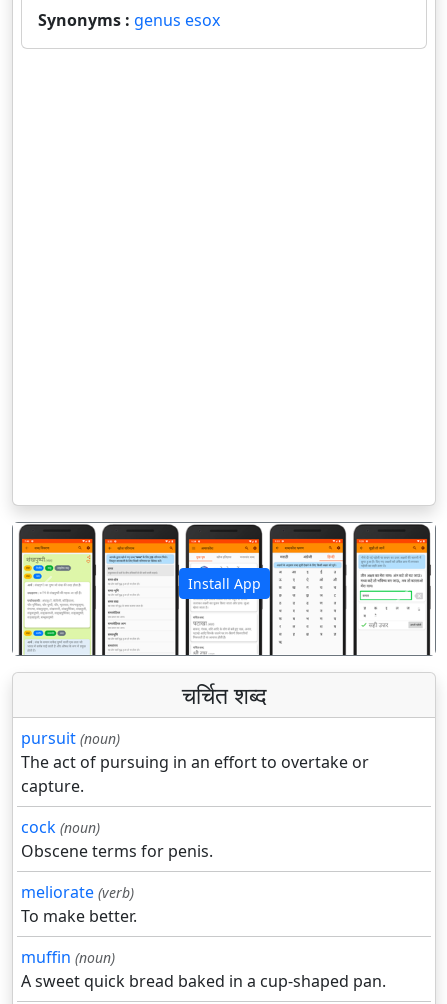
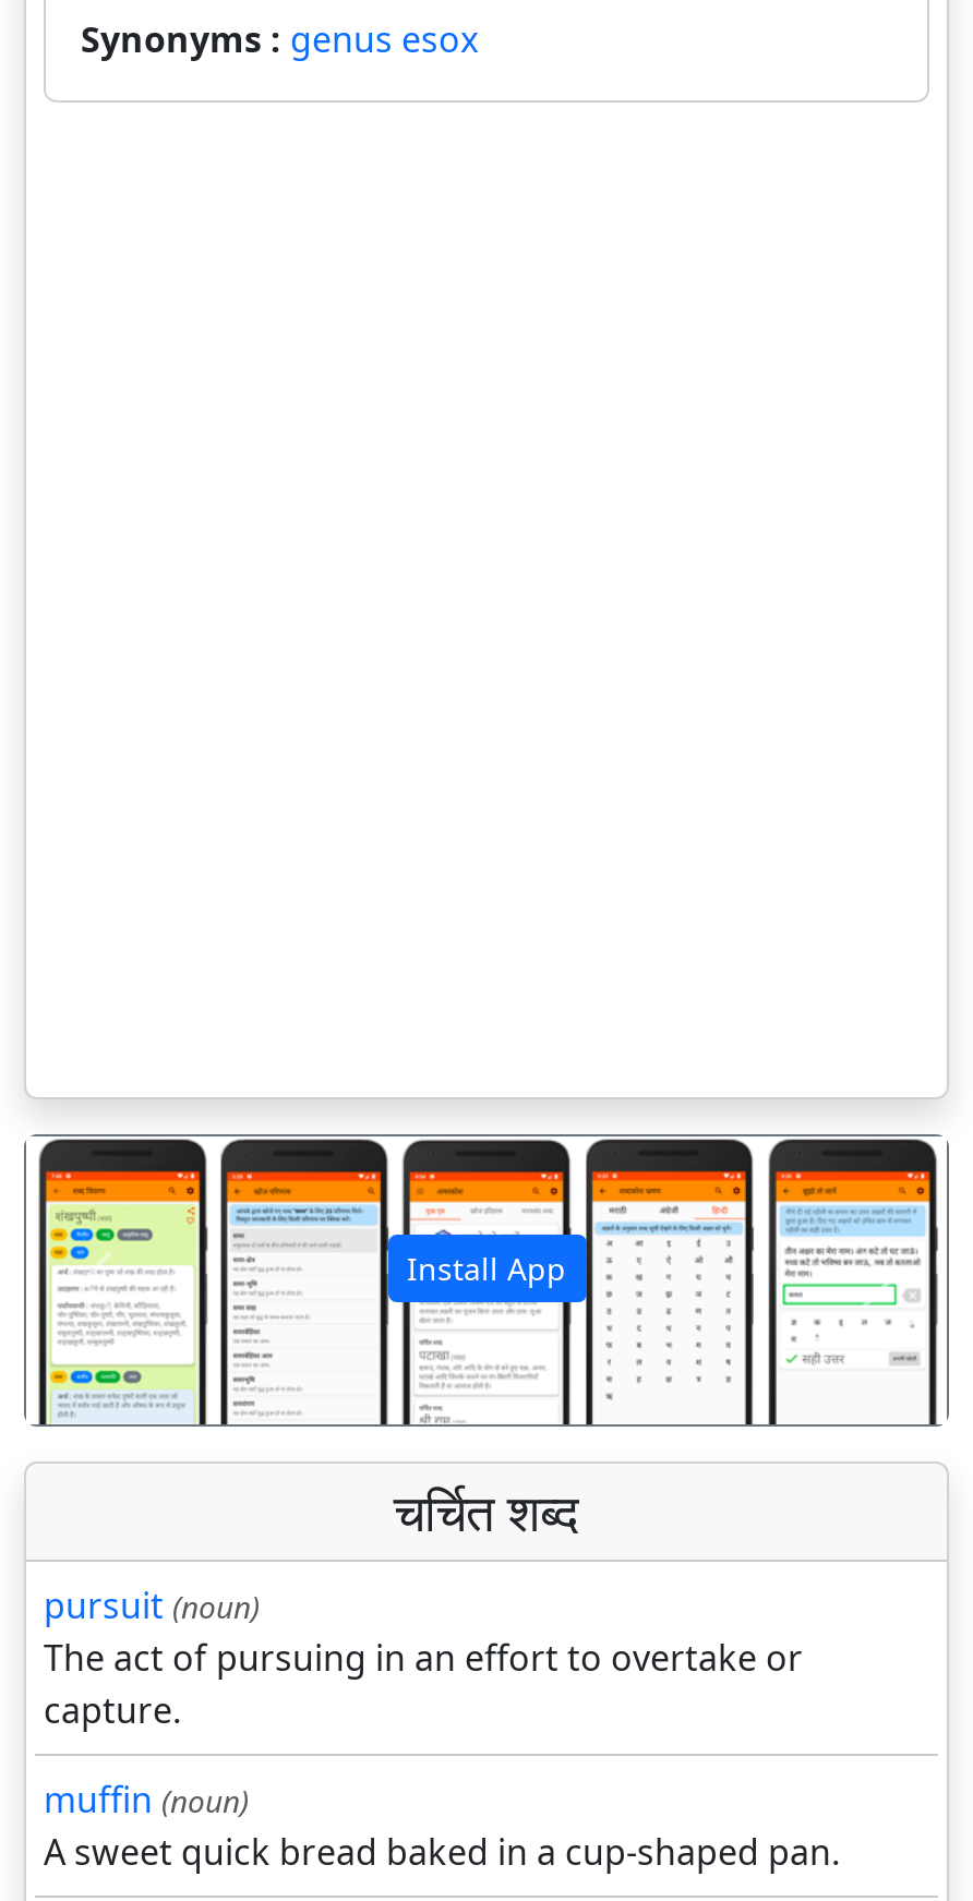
- cock (noun)
- Obscene terms for penis.
- meliorate (verb)
- To make better.
